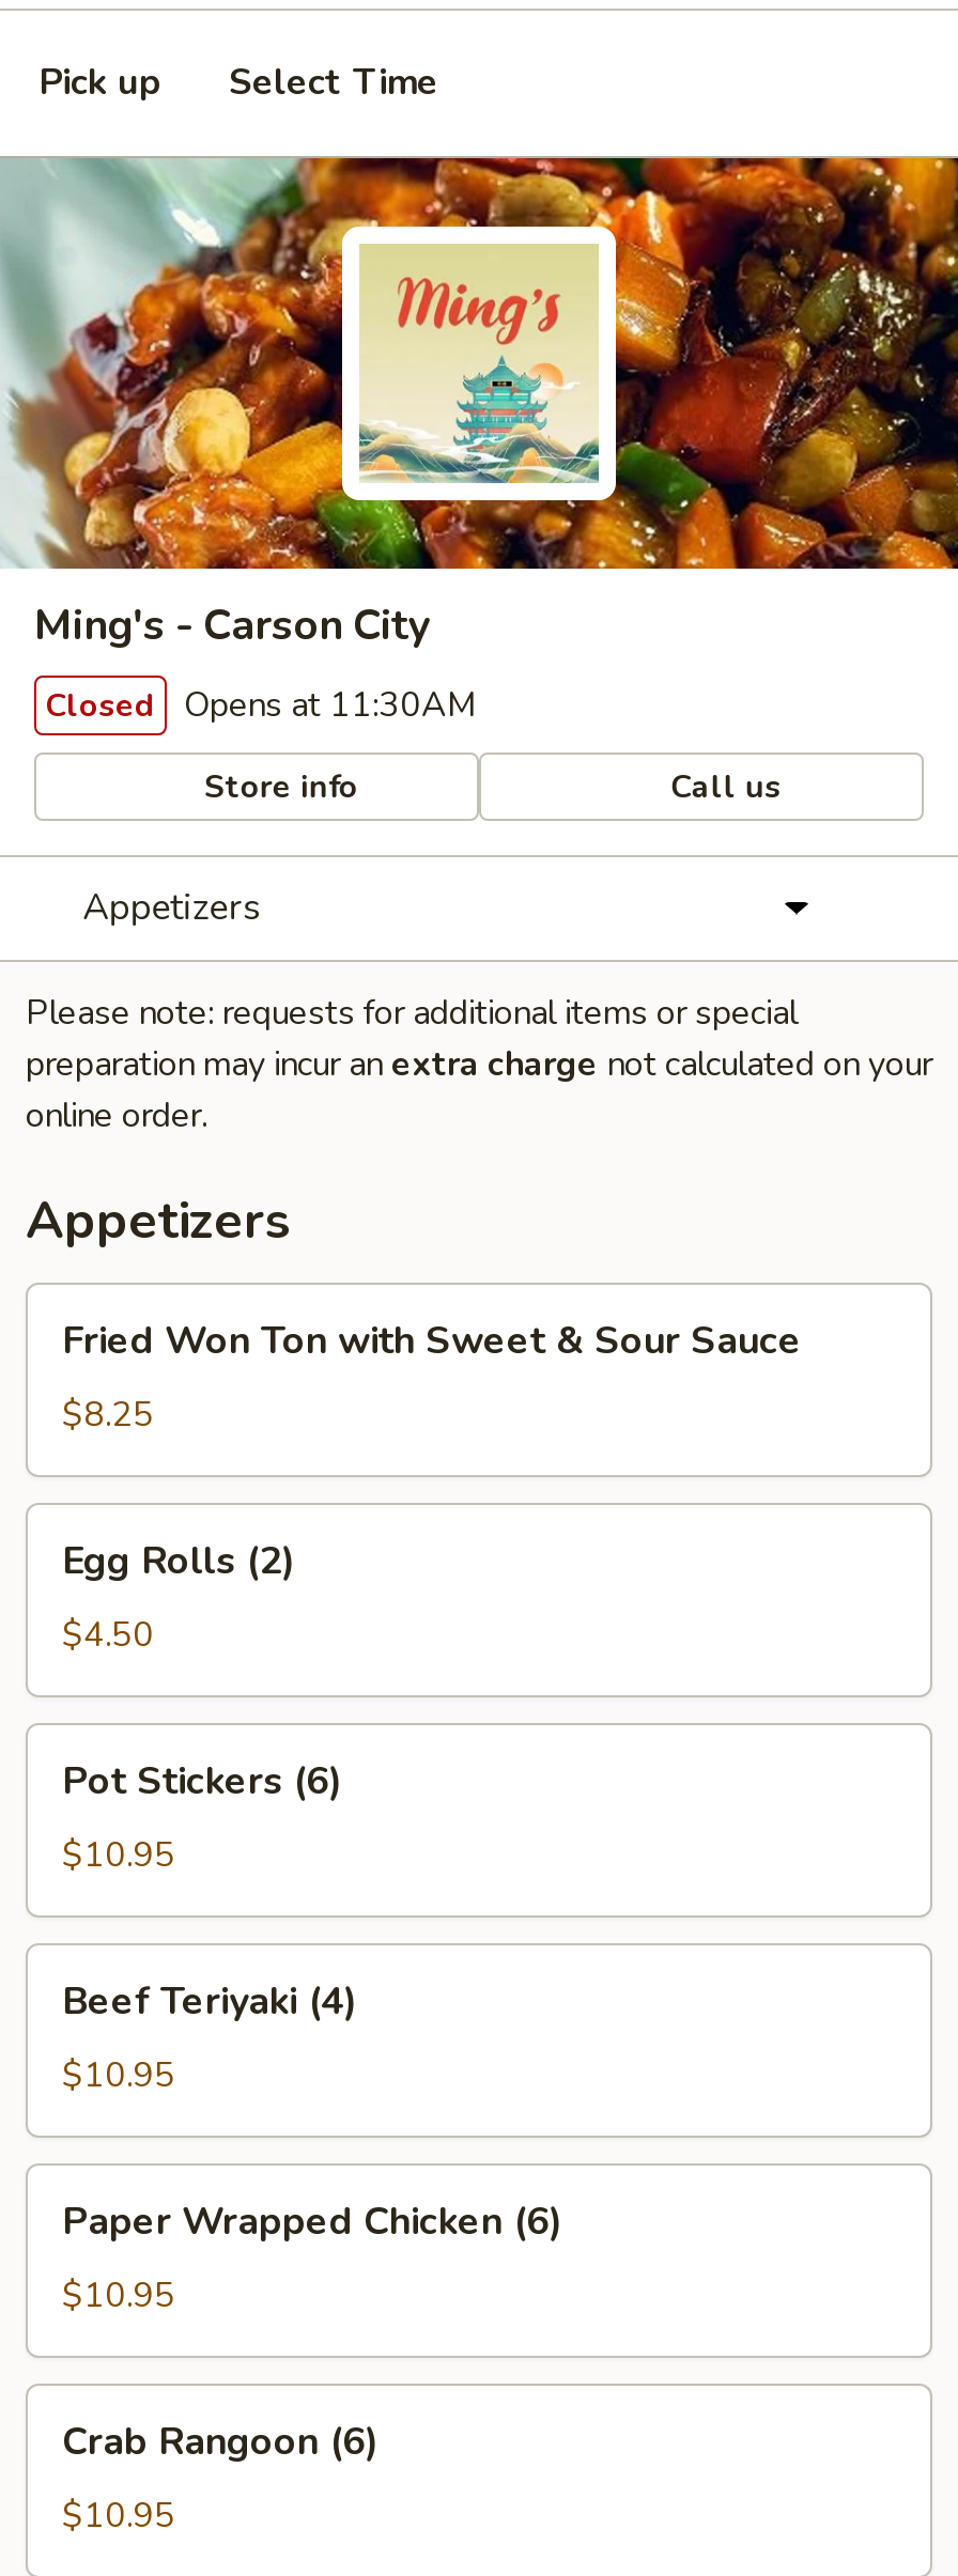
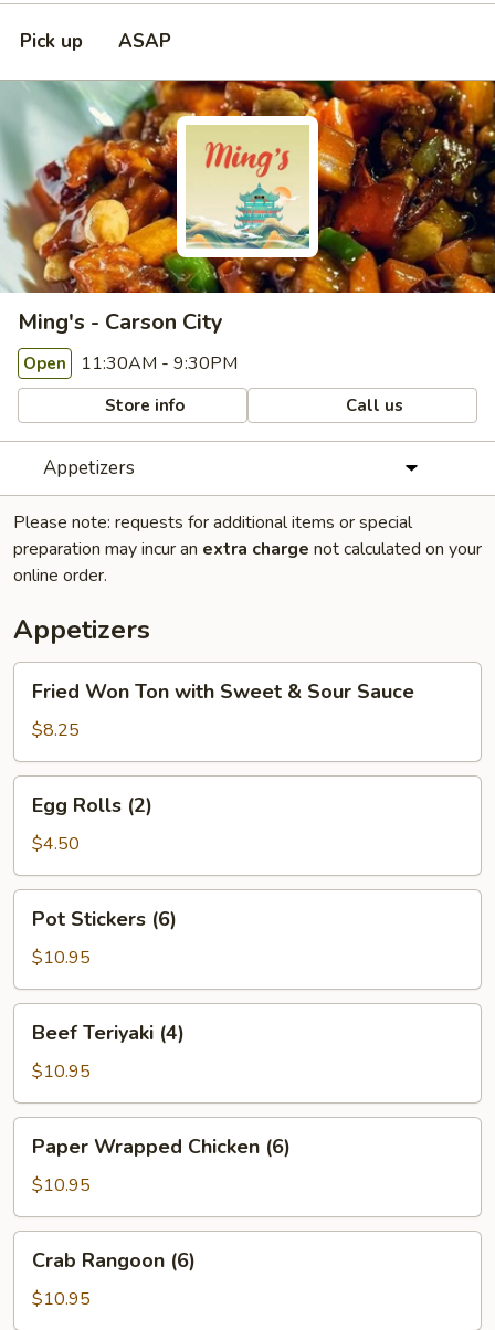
- Select Time
+ ASAP

- Closed Opens at 11:30AM
+ Open 11:30AM - 9:30PM
